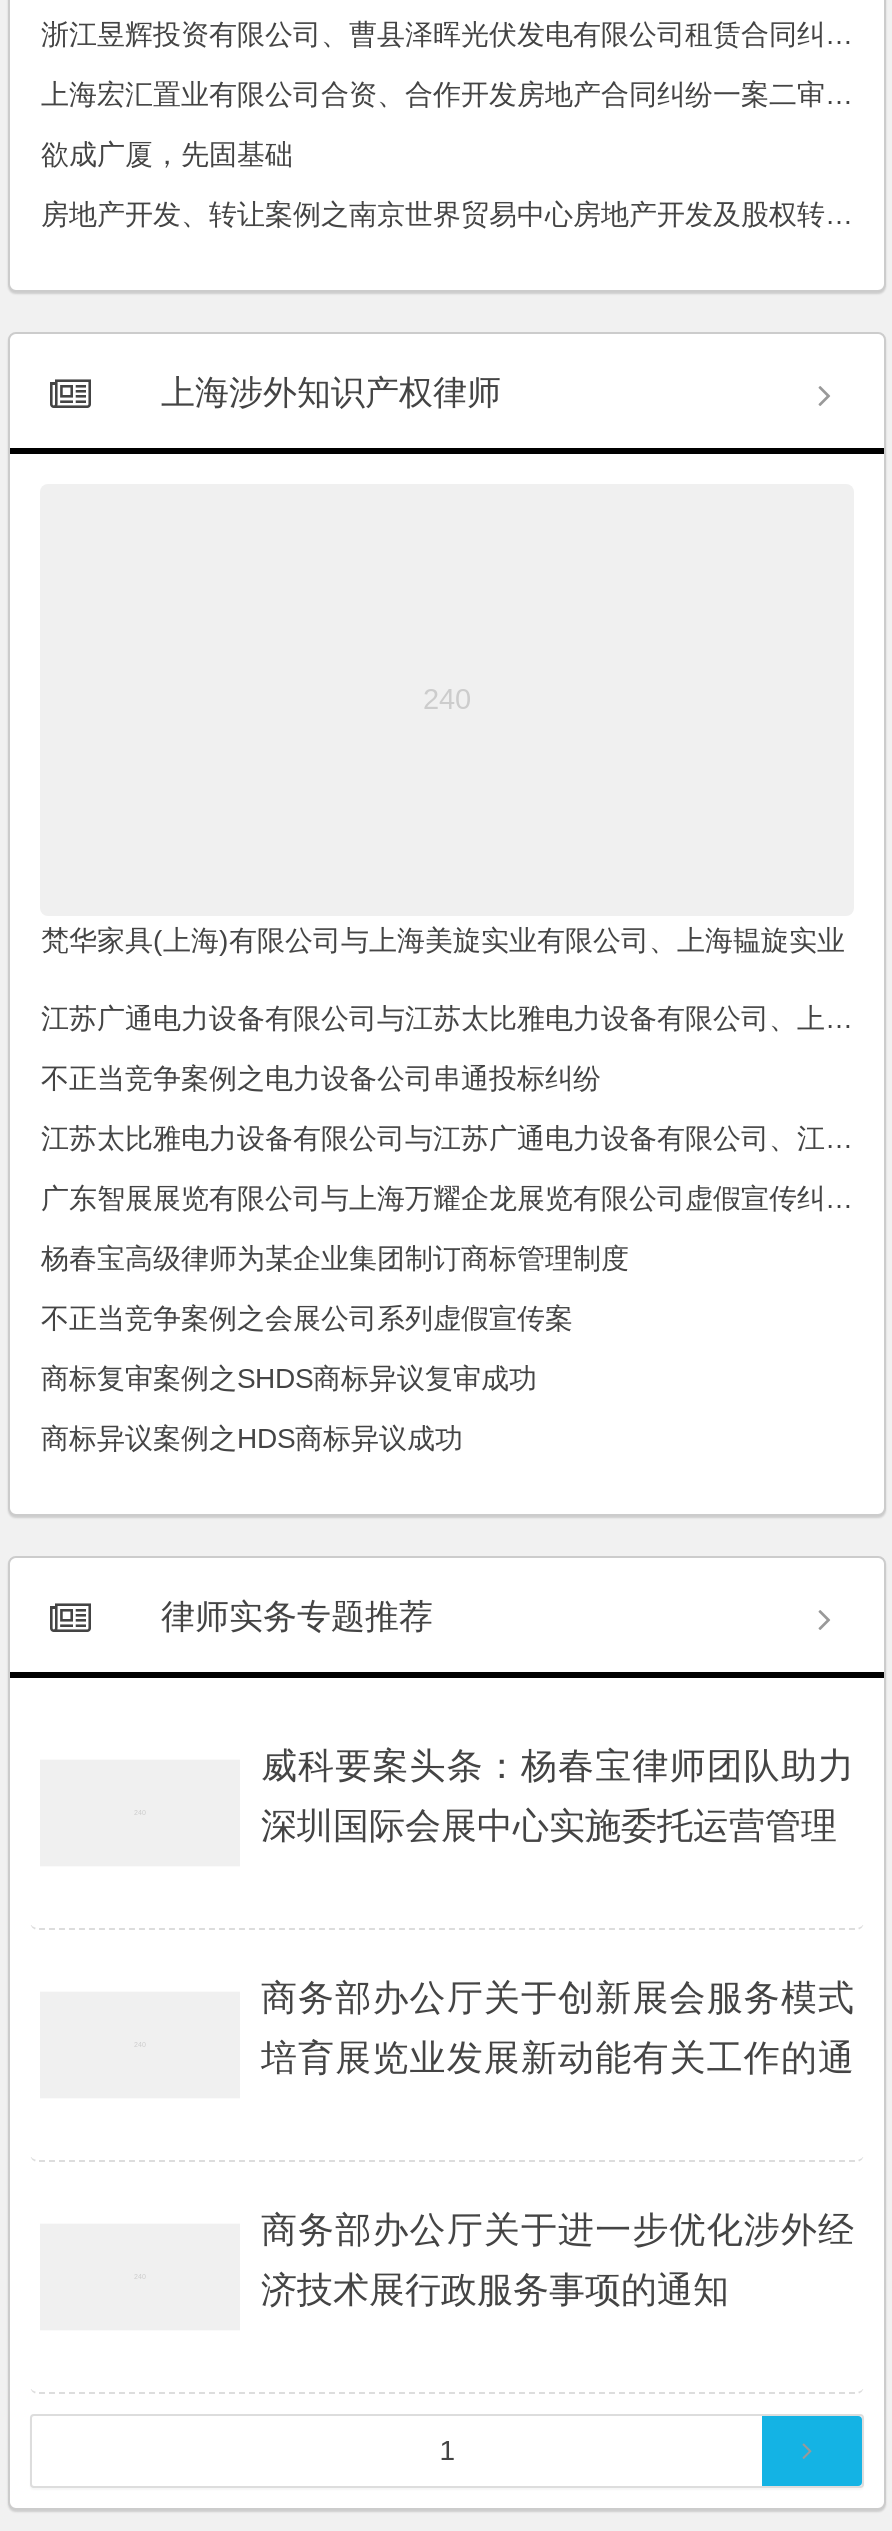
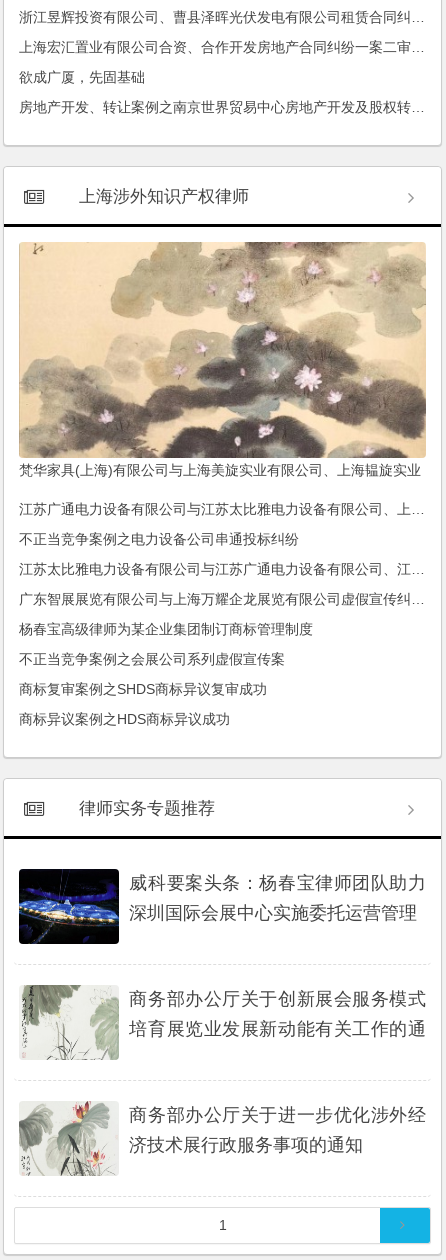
+ [image]

+ [image]

+ [image]

+ [image]
